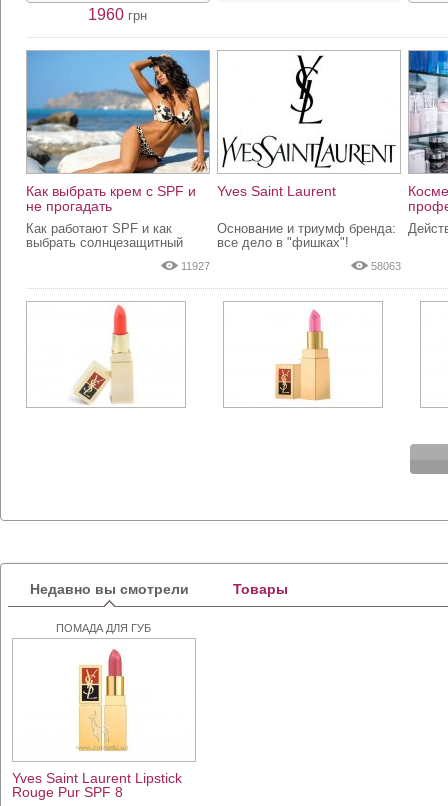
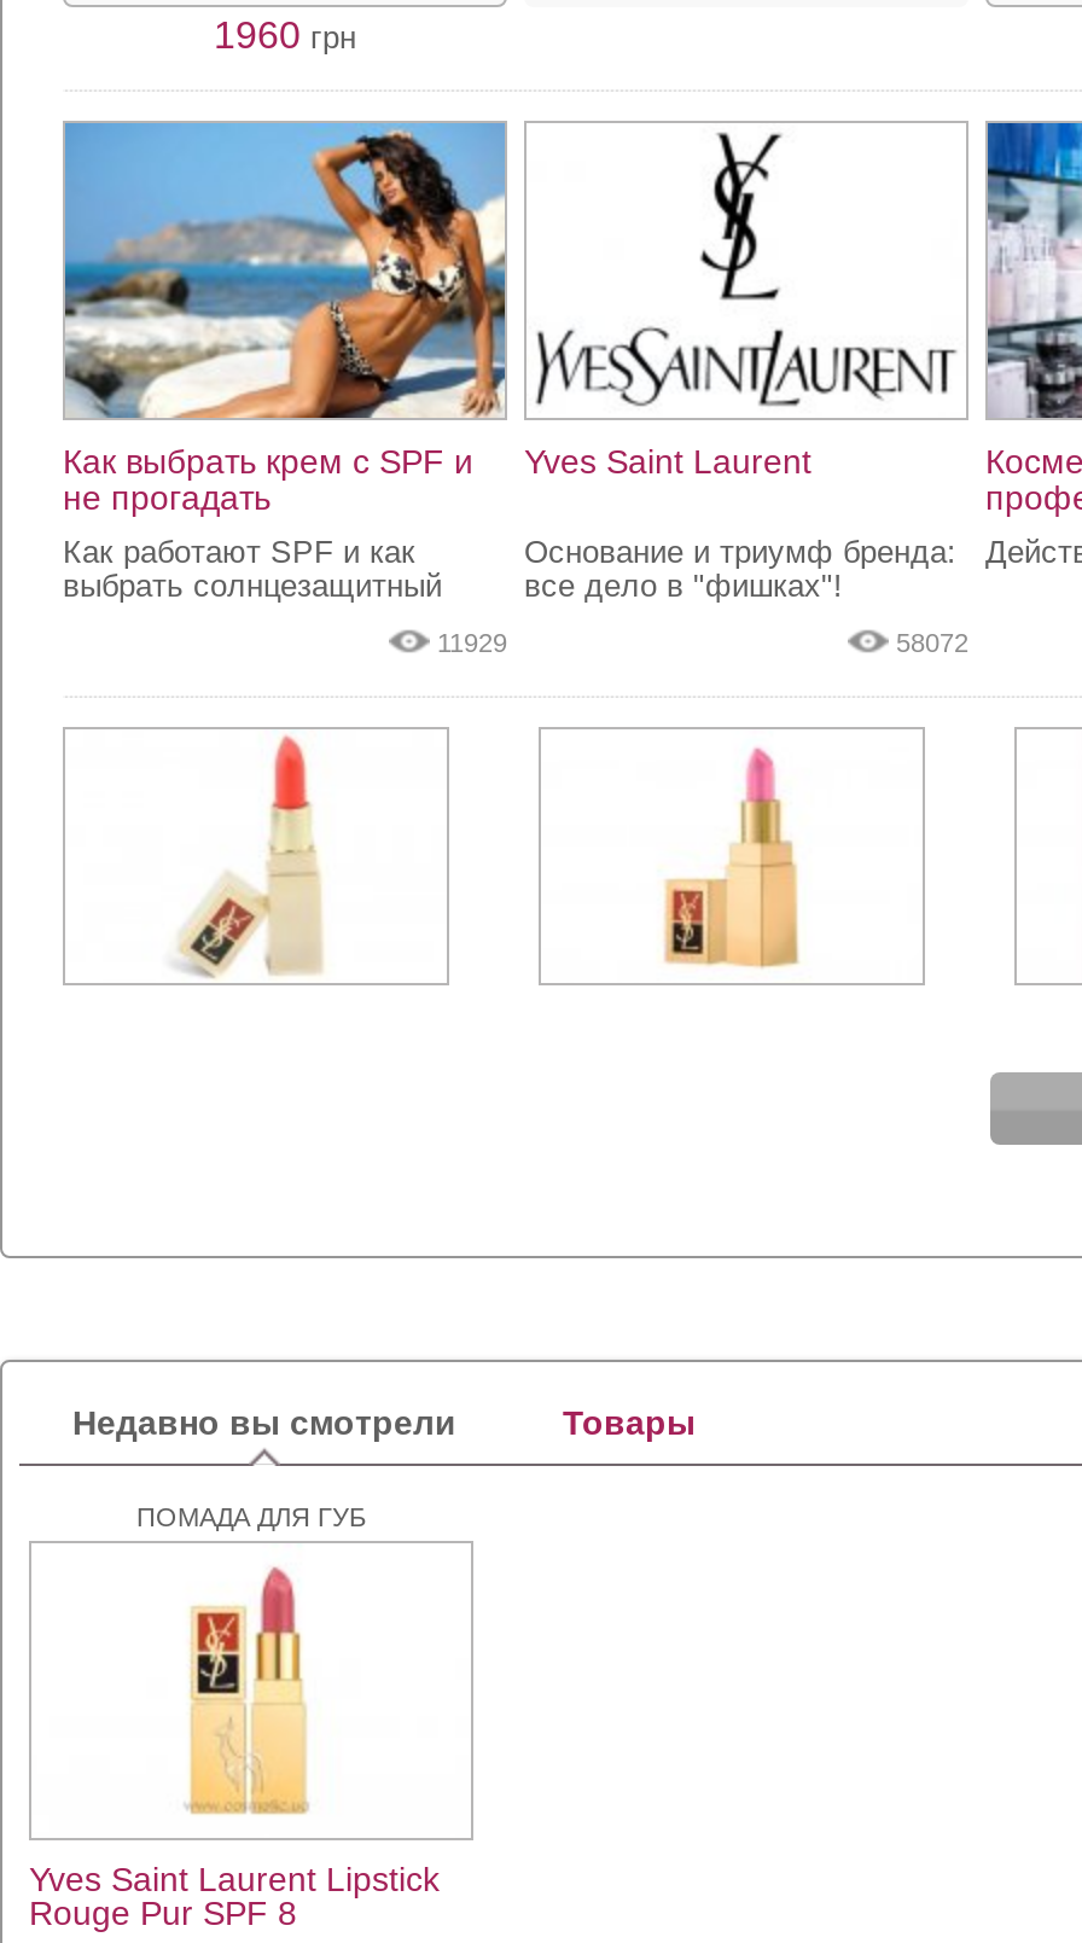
- 11927
+ 11929

- 58063
+ 58072
